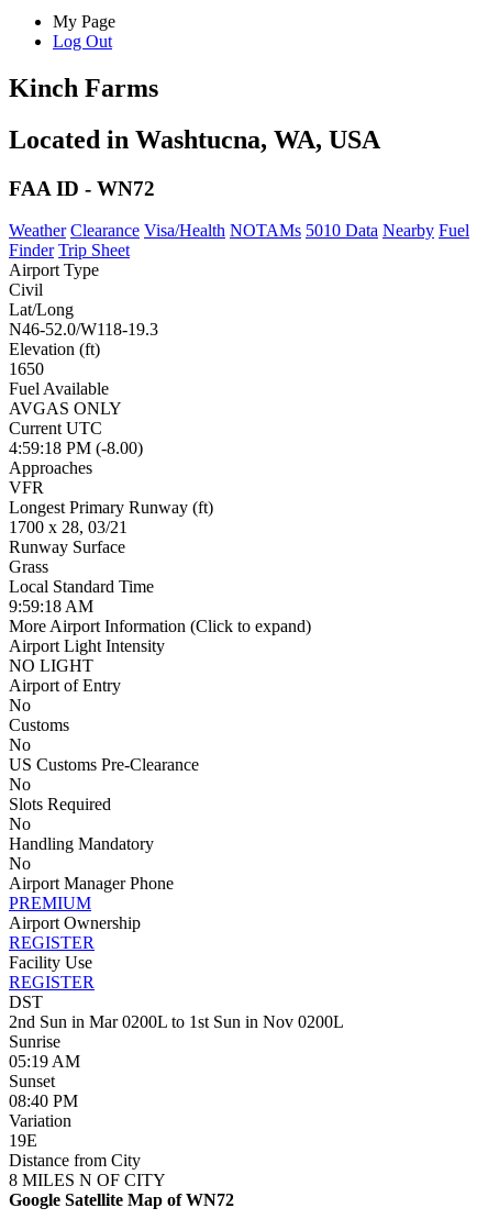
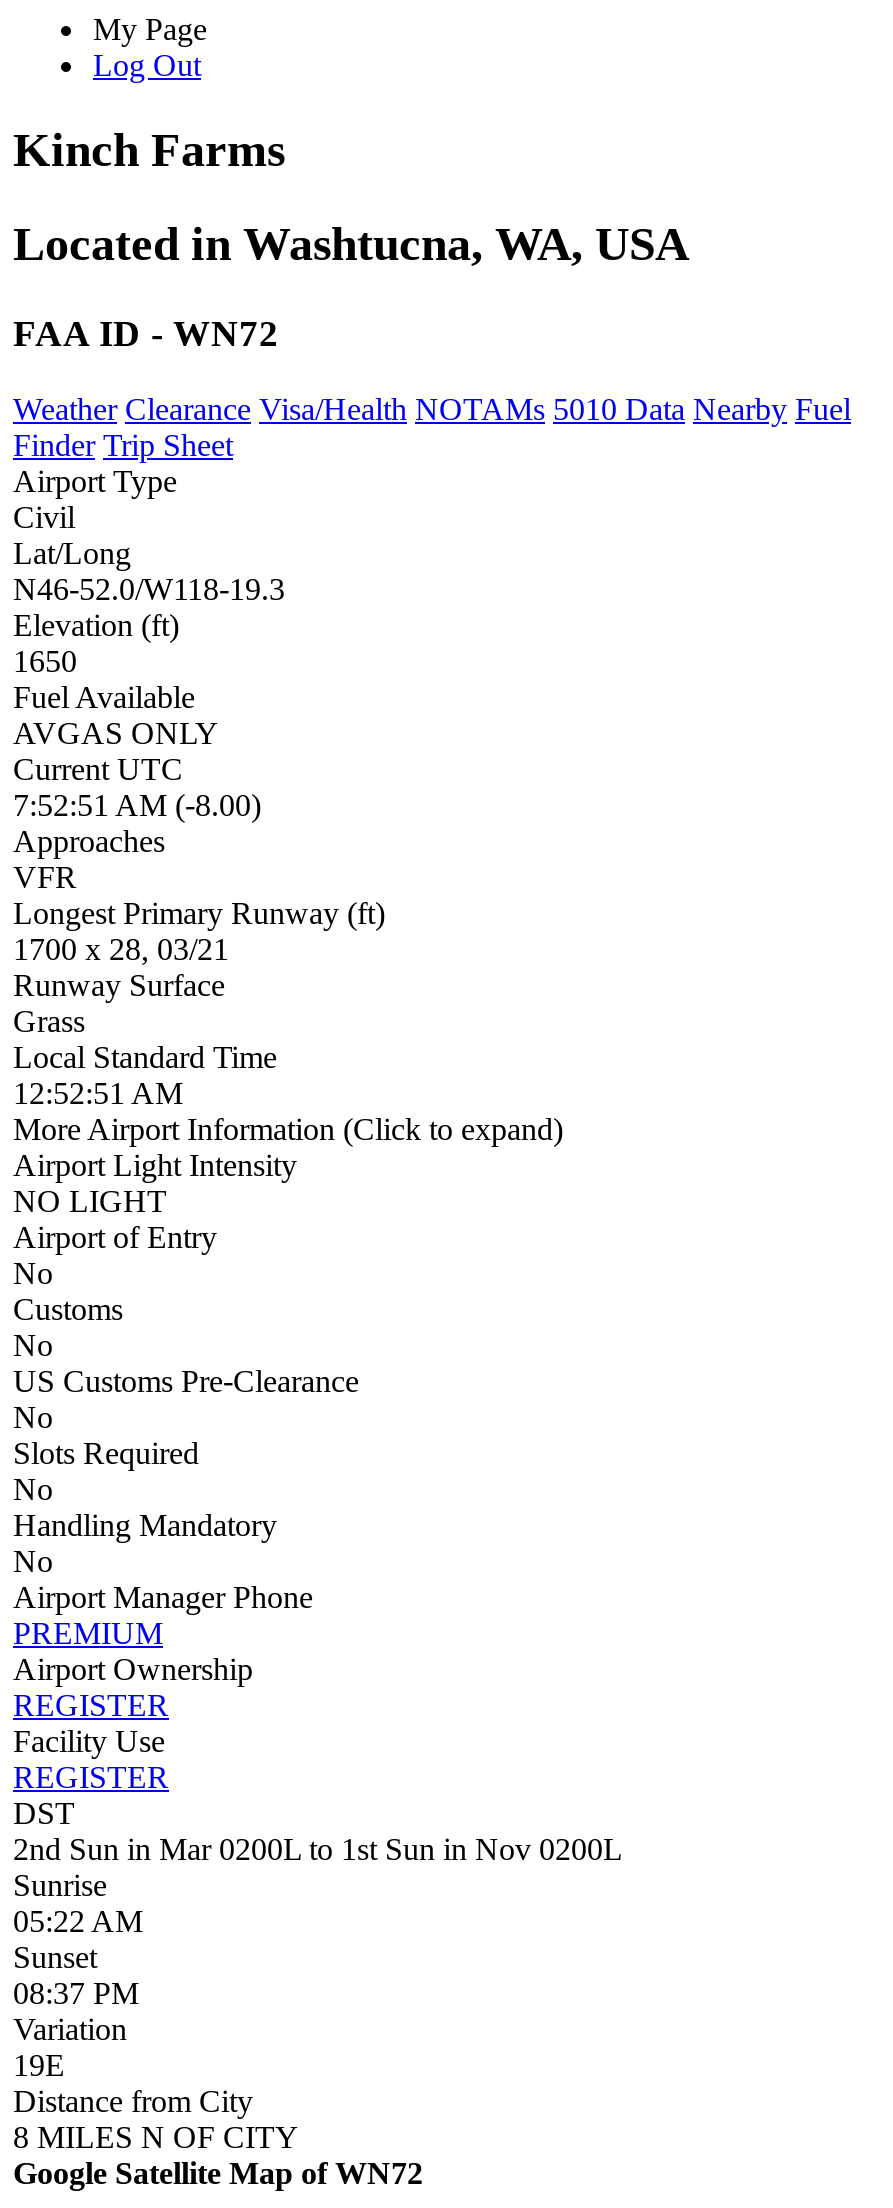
- 4:59:18 PM (-8.00)
+ 7:52:51 AM (-8.00)

- 9:59:18 AM
+ 12:52:51 AM

- 05:19 AM
+ 05:22 AM

- 08:40 PM
+ 08:37 PM
